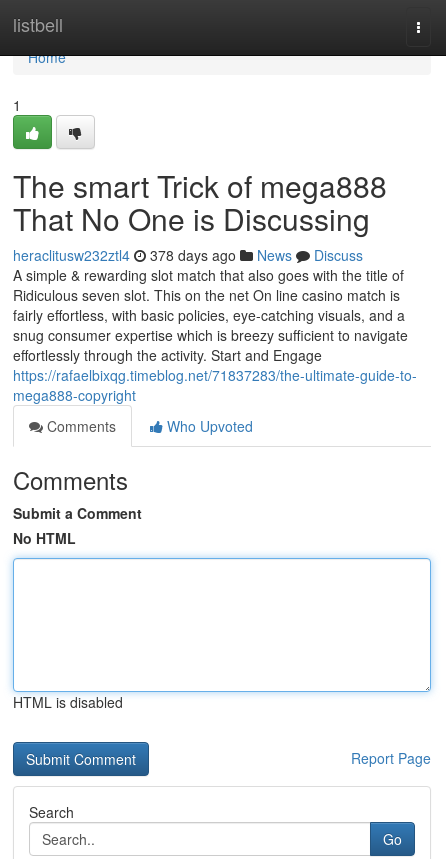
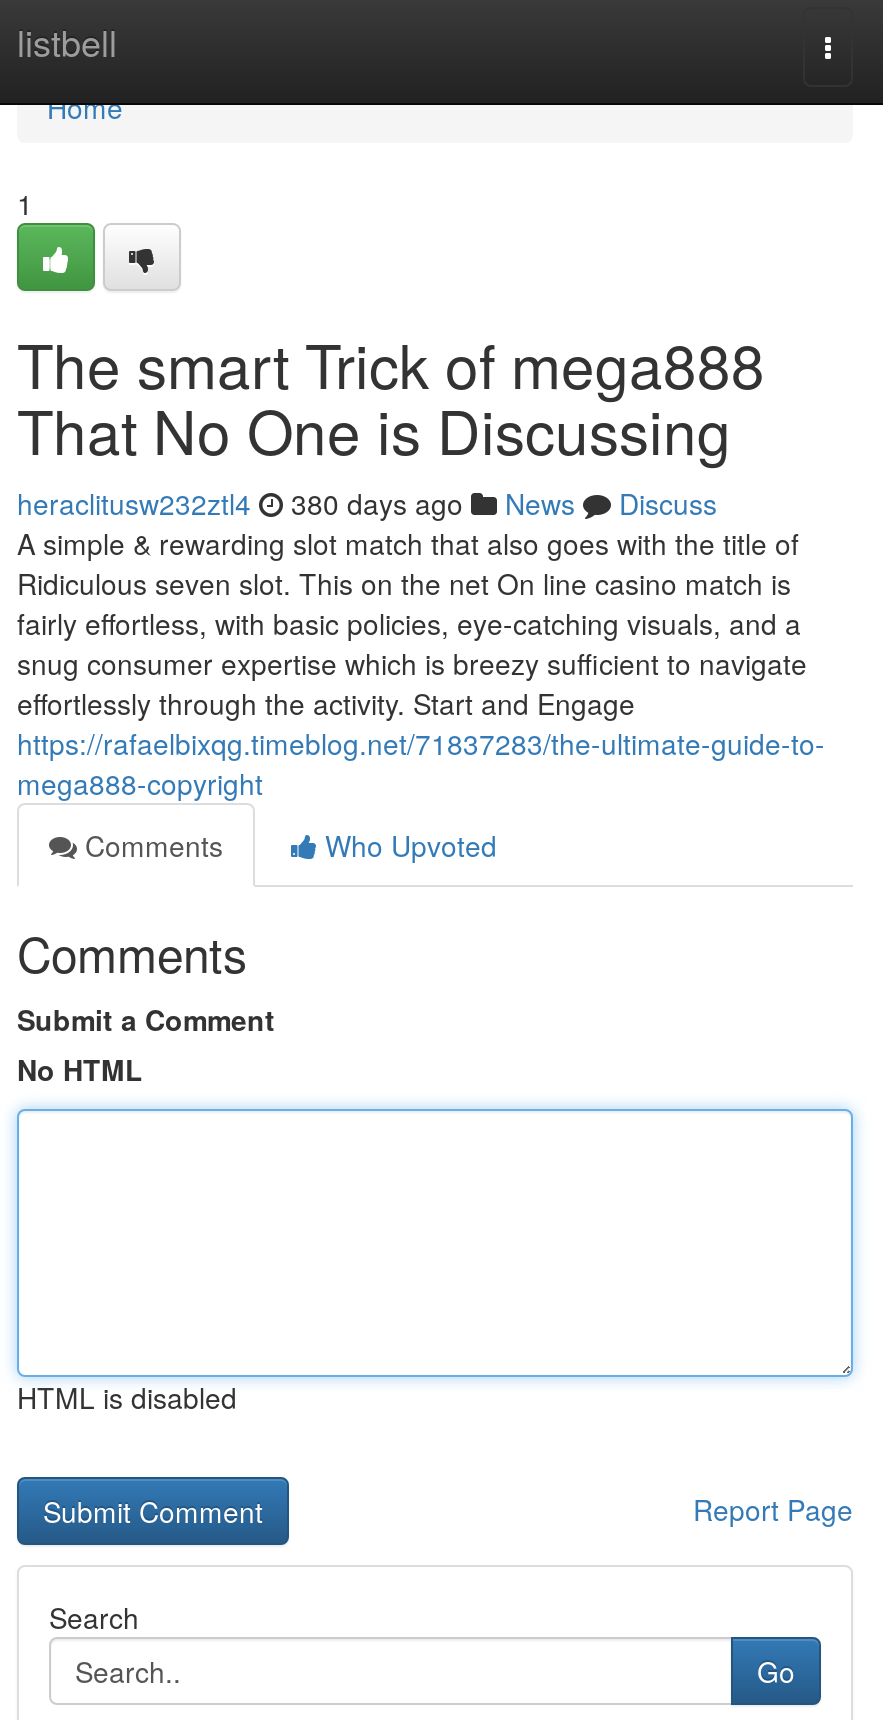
- heraclitusw232ztl4 378 days ago News Discuss
+ heraclitusw232ztl4 380 days ago News Discuss
